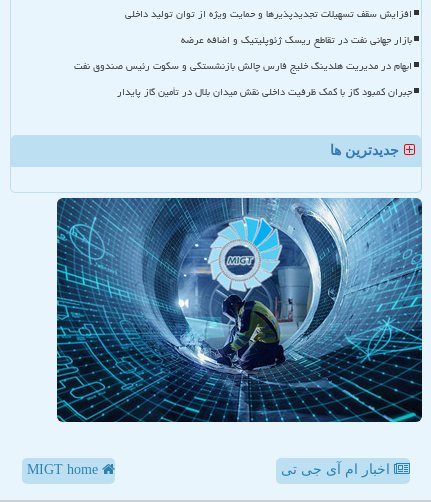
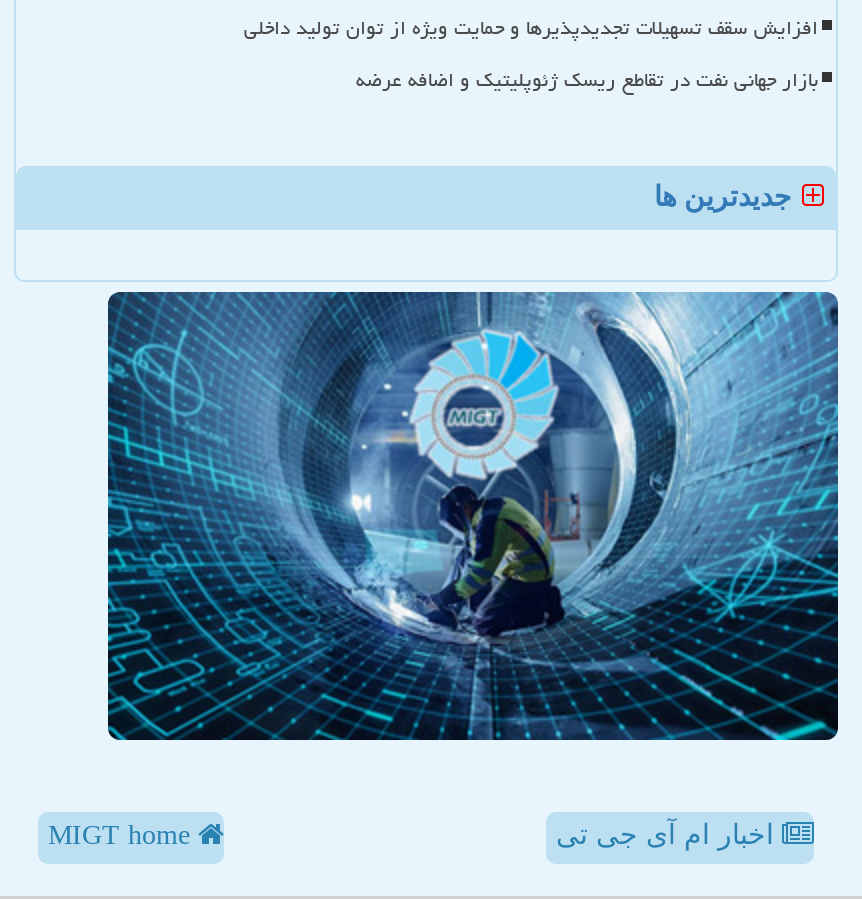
- ابهام در مدیریت هلدینگ خلیج فارس چالش بازنشستگی و سکوت رئیس صندوق نفت
- جبران کمبود گاز با کمک ظرفیت داخلی نقش میدان بلال در تأمین گاز پایدار
